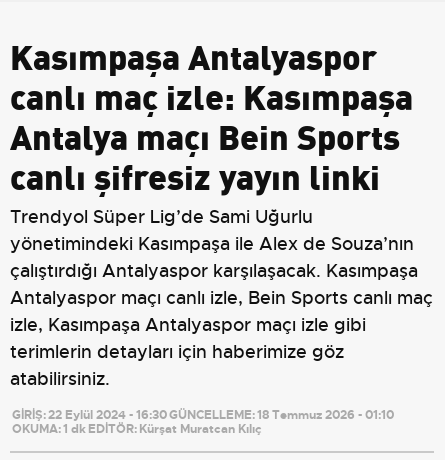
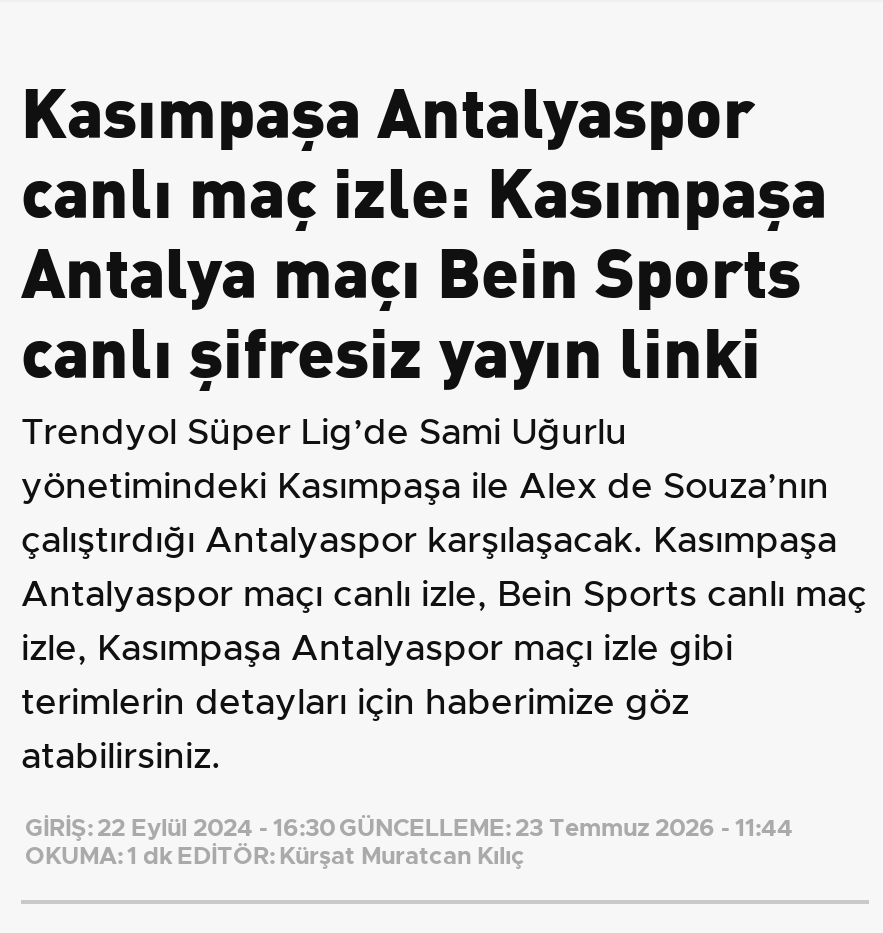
- GİRİŞ: 22 Eylül 2024 - 16:30 GÜNCELLEME: 18 Temmuz 2026 - 01:10
+ GİRİŞ: 22 Eylül 2024 - 16:30 GÜNCELLEME: 23 Temmuz 2026 - 11:44
